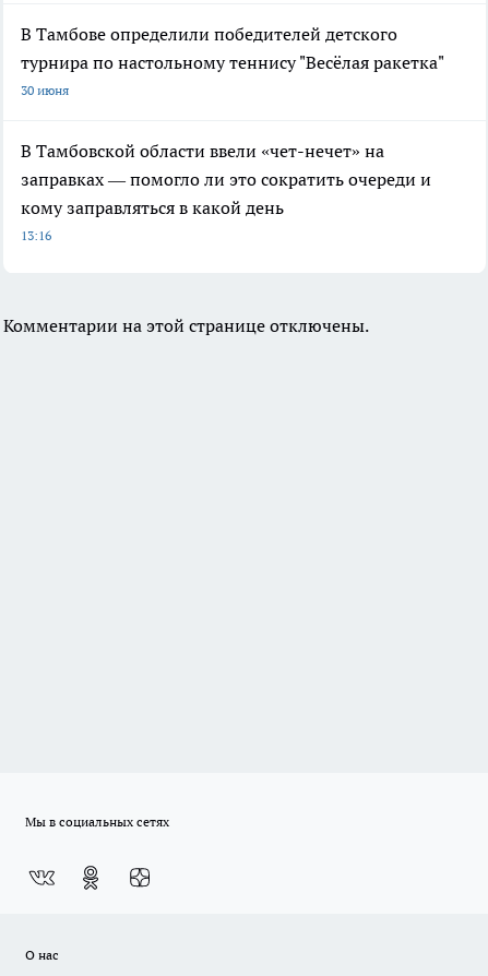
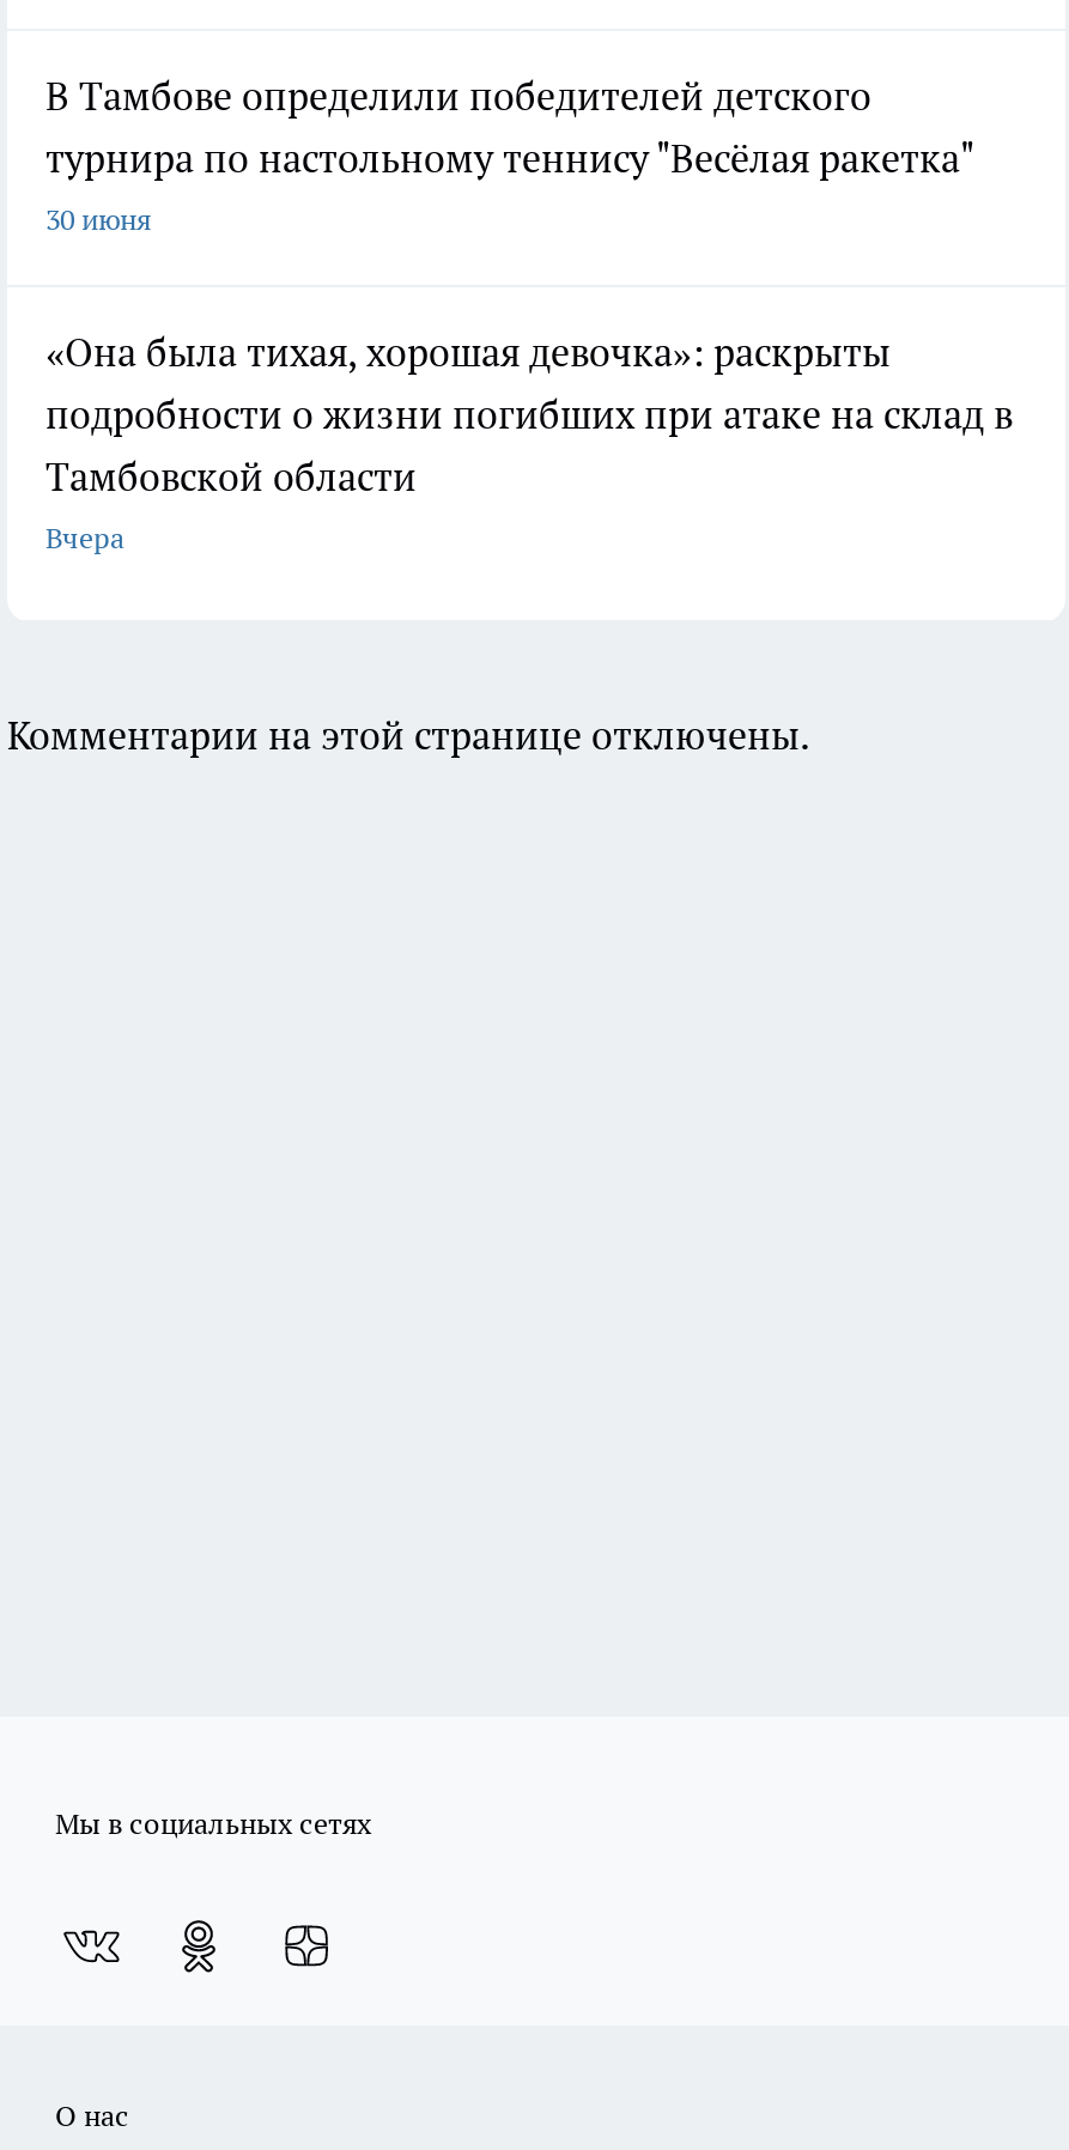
- В Тамбовской области ввели «чет-нечет» на
- заправках — помогло ли это сократить очереди и
- кому заправляться в какой день
- 13:16
+ «Она была тихая, хорошая девочка»: раскрыты
+ подробности о жизни погибших при атаке на склад в
+ Тамбовской области
+ Вчера
